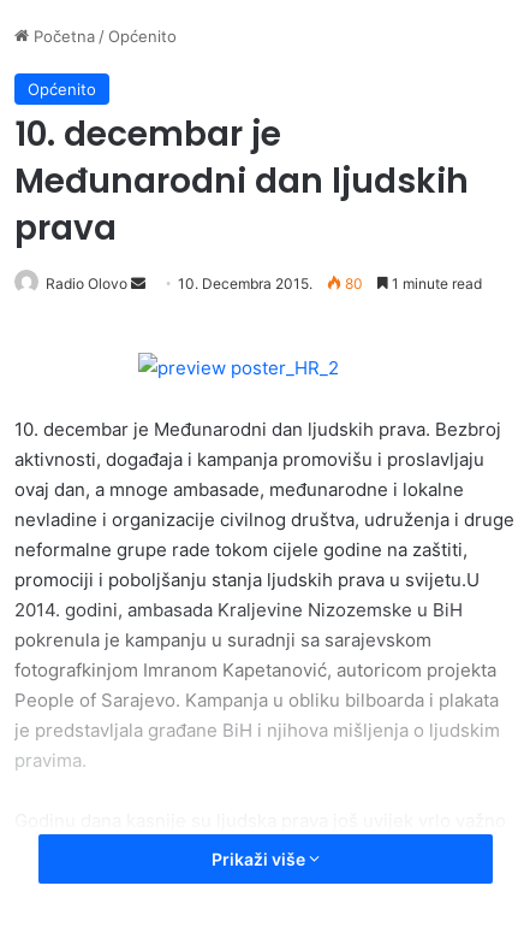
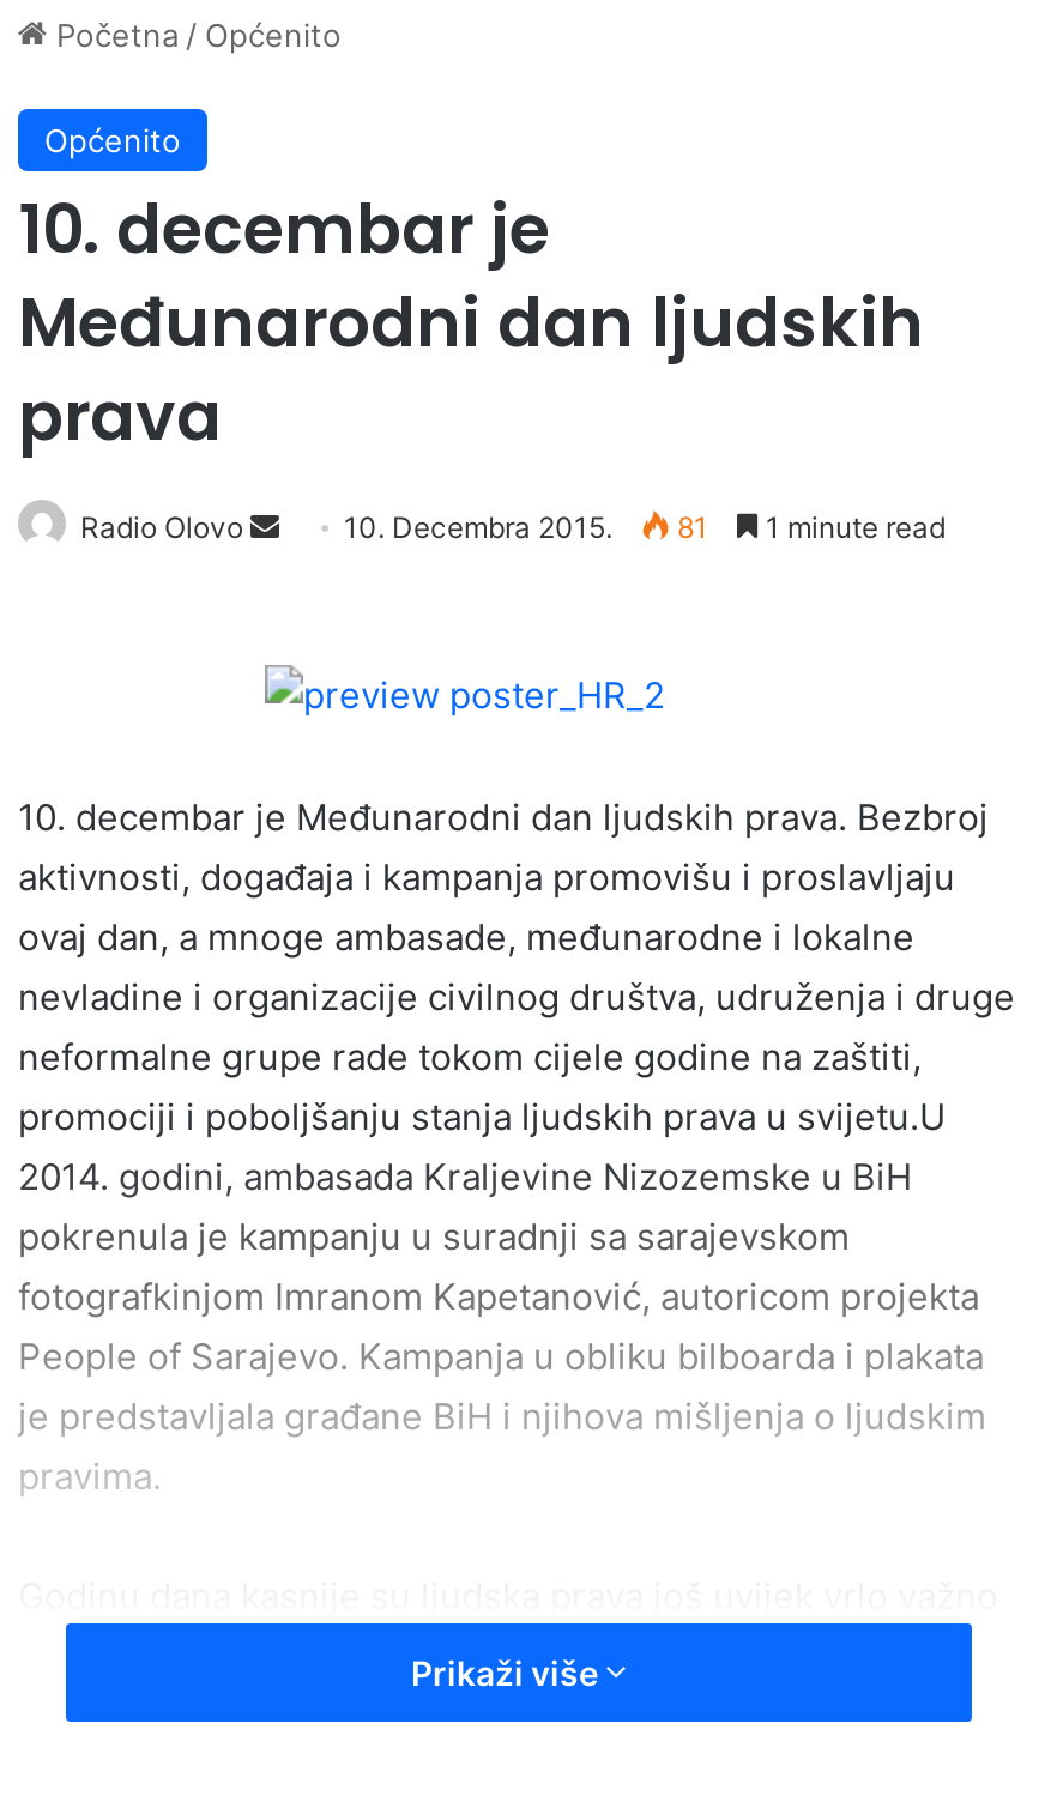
- 80
+ 81
